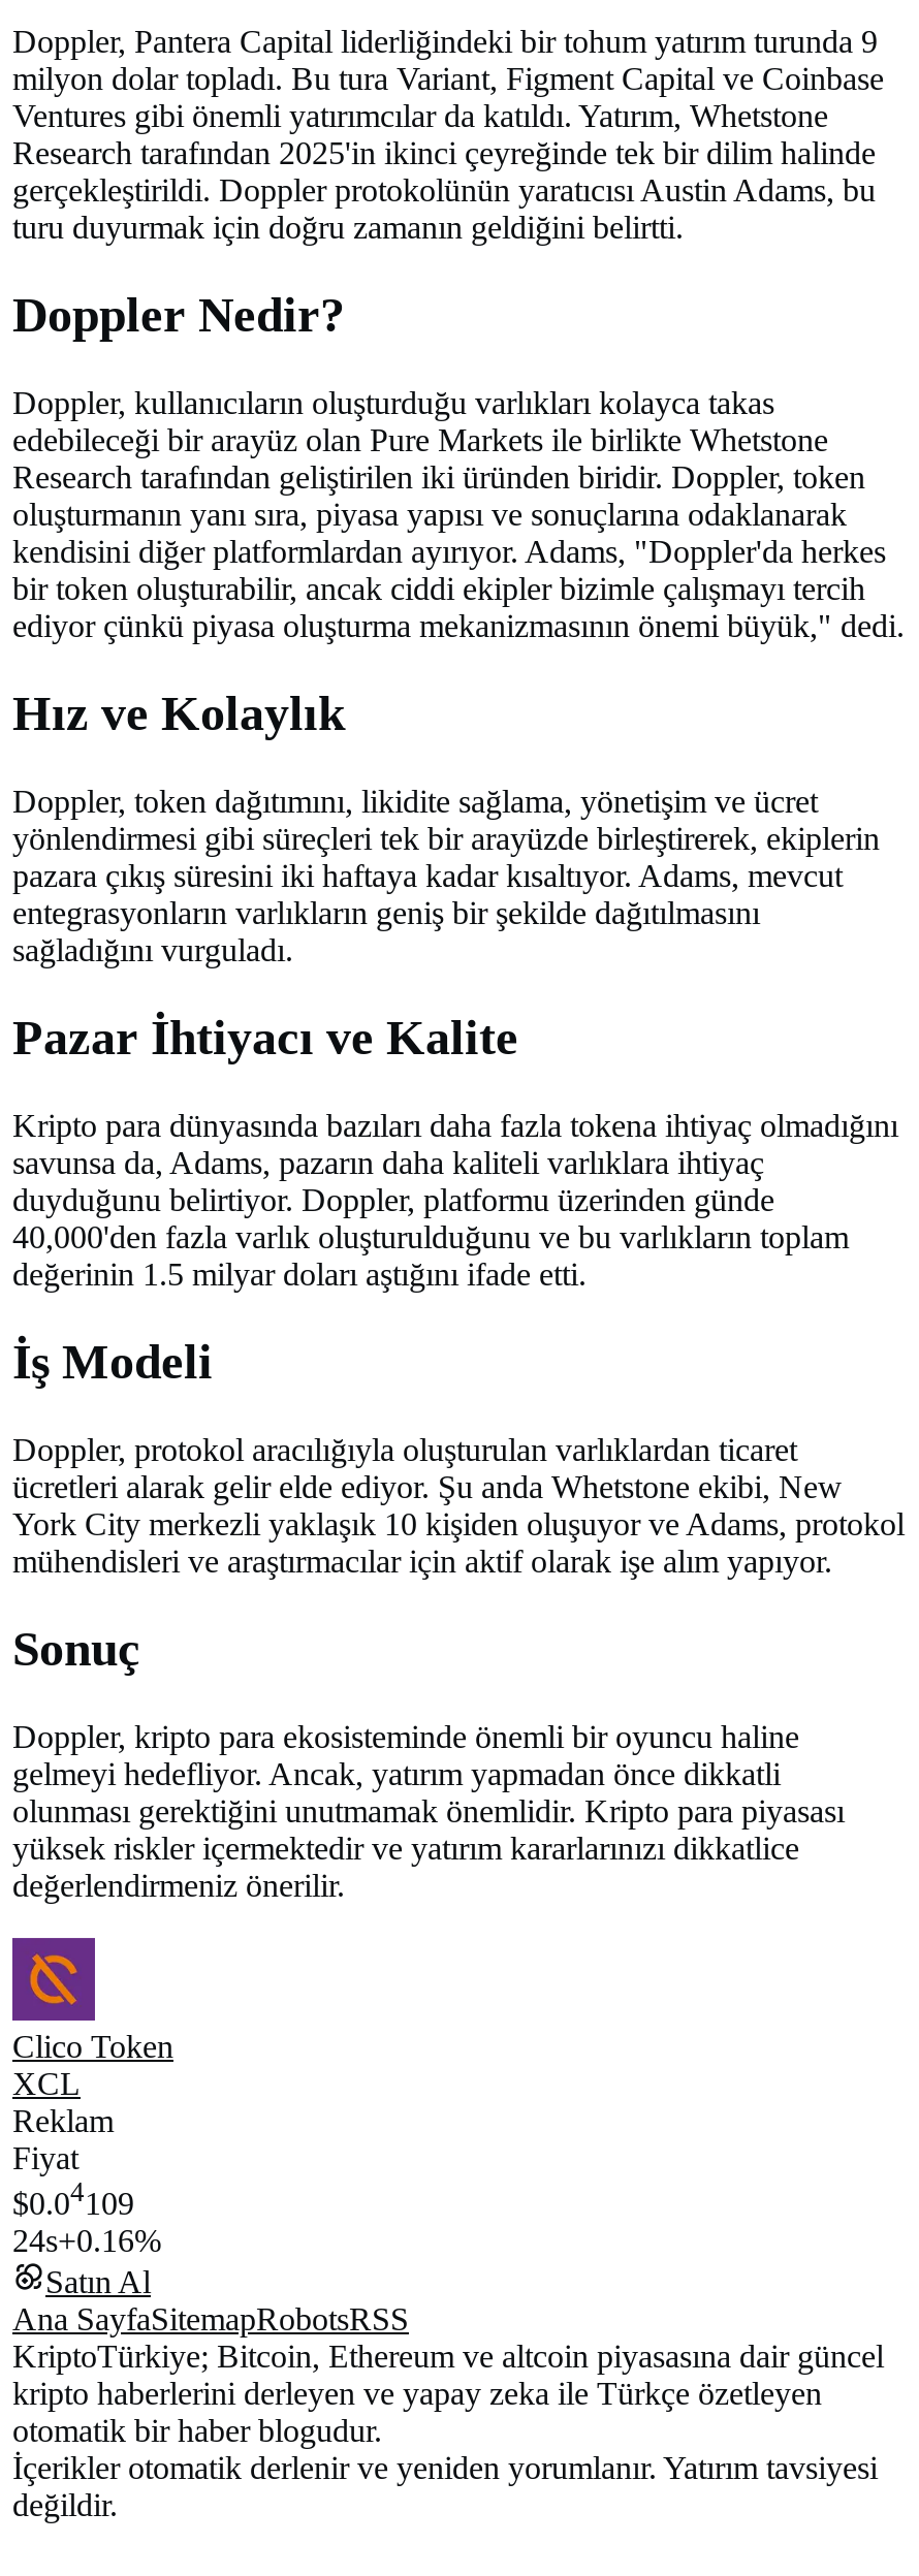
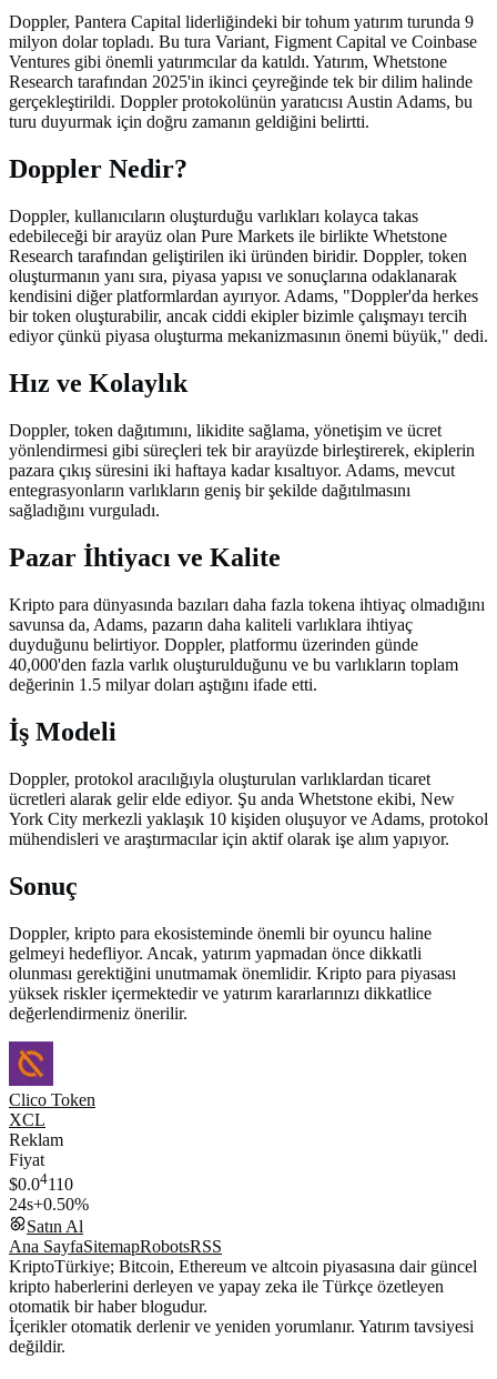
- $0.04109
+ $0.04110

- 24s+0.16%
+ 24s+0.50%
